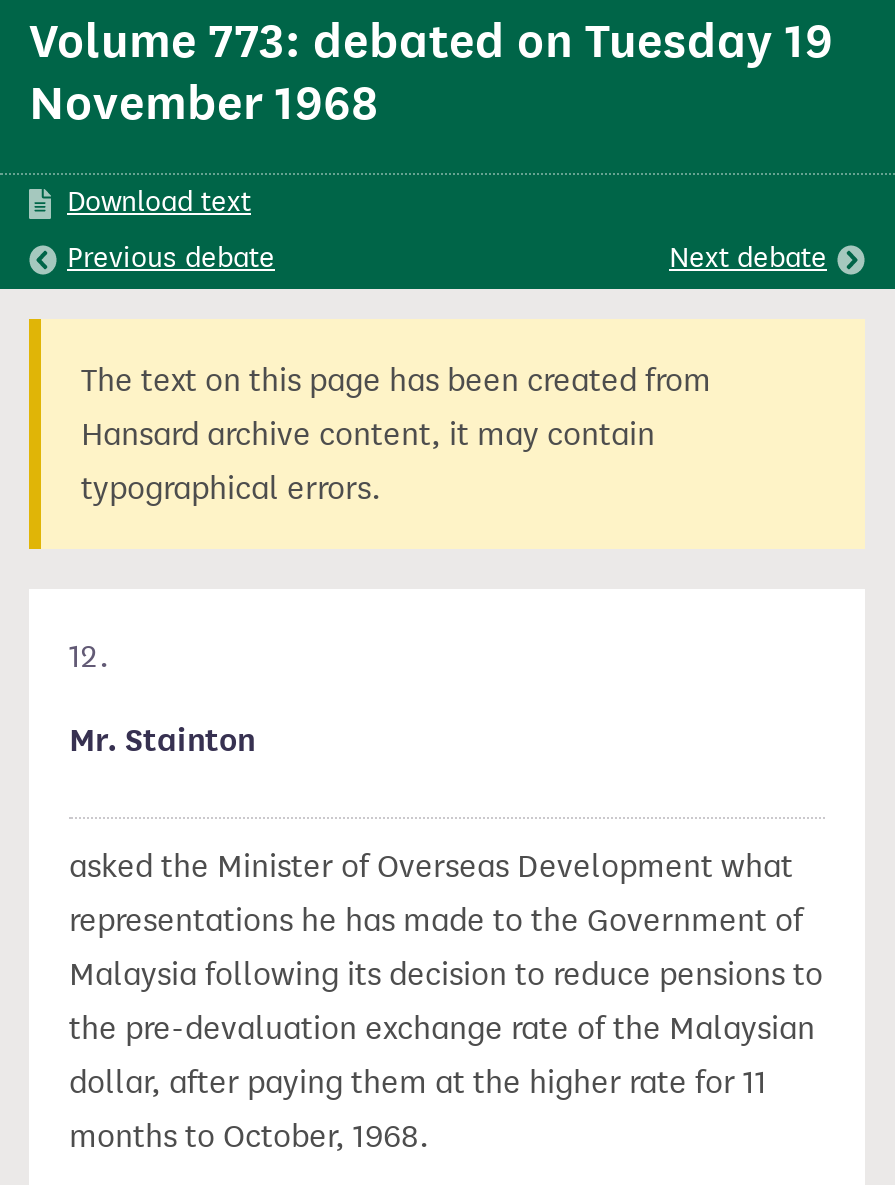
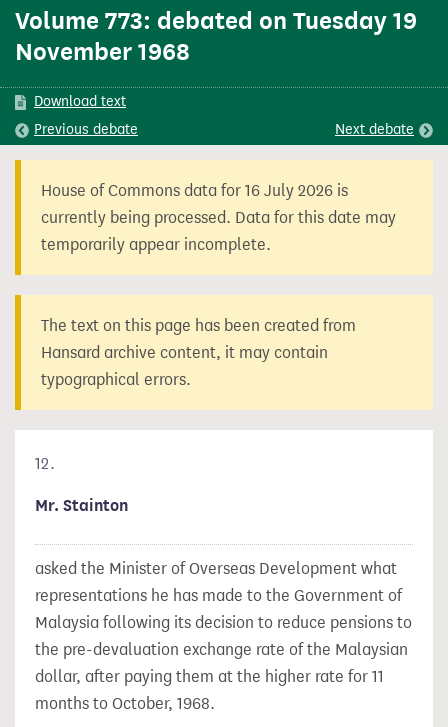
+ House of Commons data for 16 July 2026 is
+ currently being processed. Data for this date may
+ temporarily appear incomplete.
